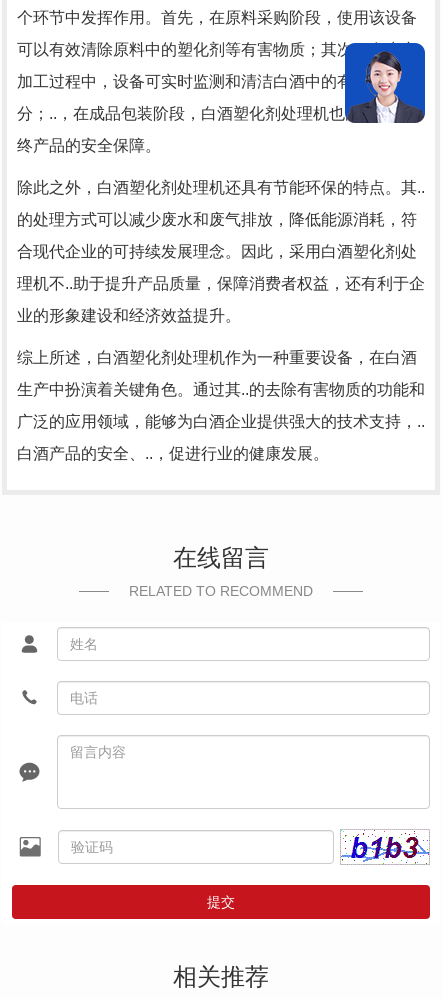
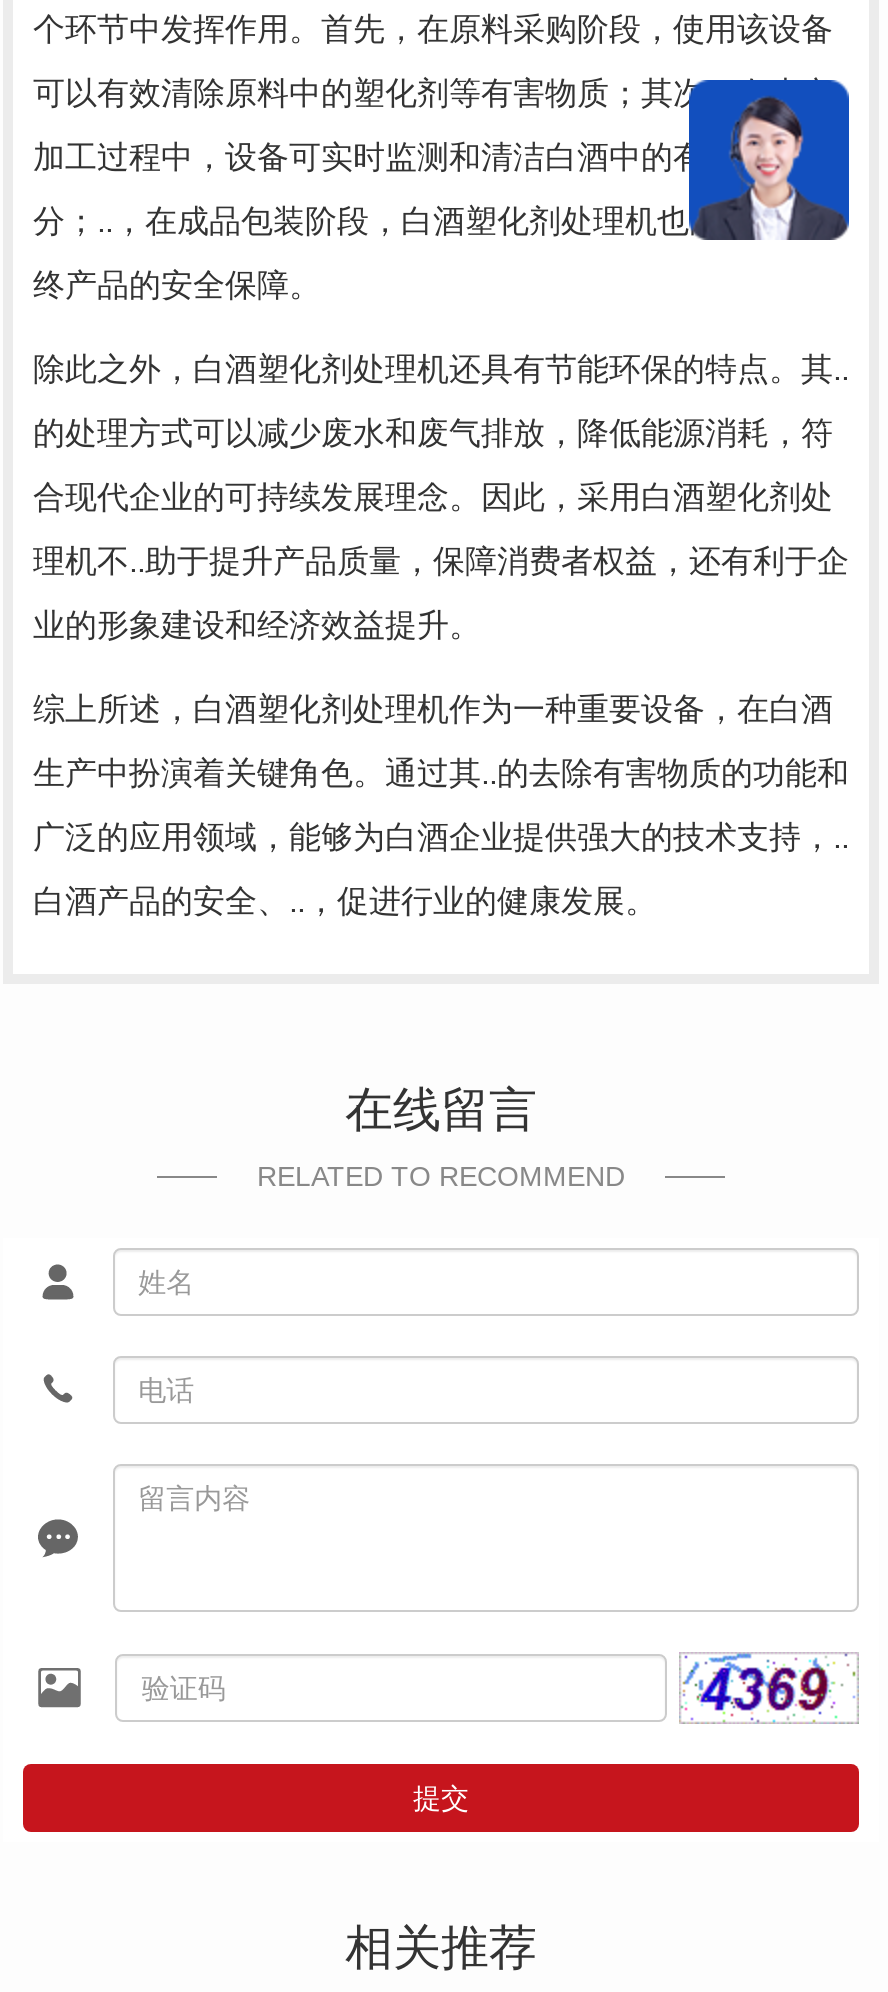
- [image]
+ [image]
